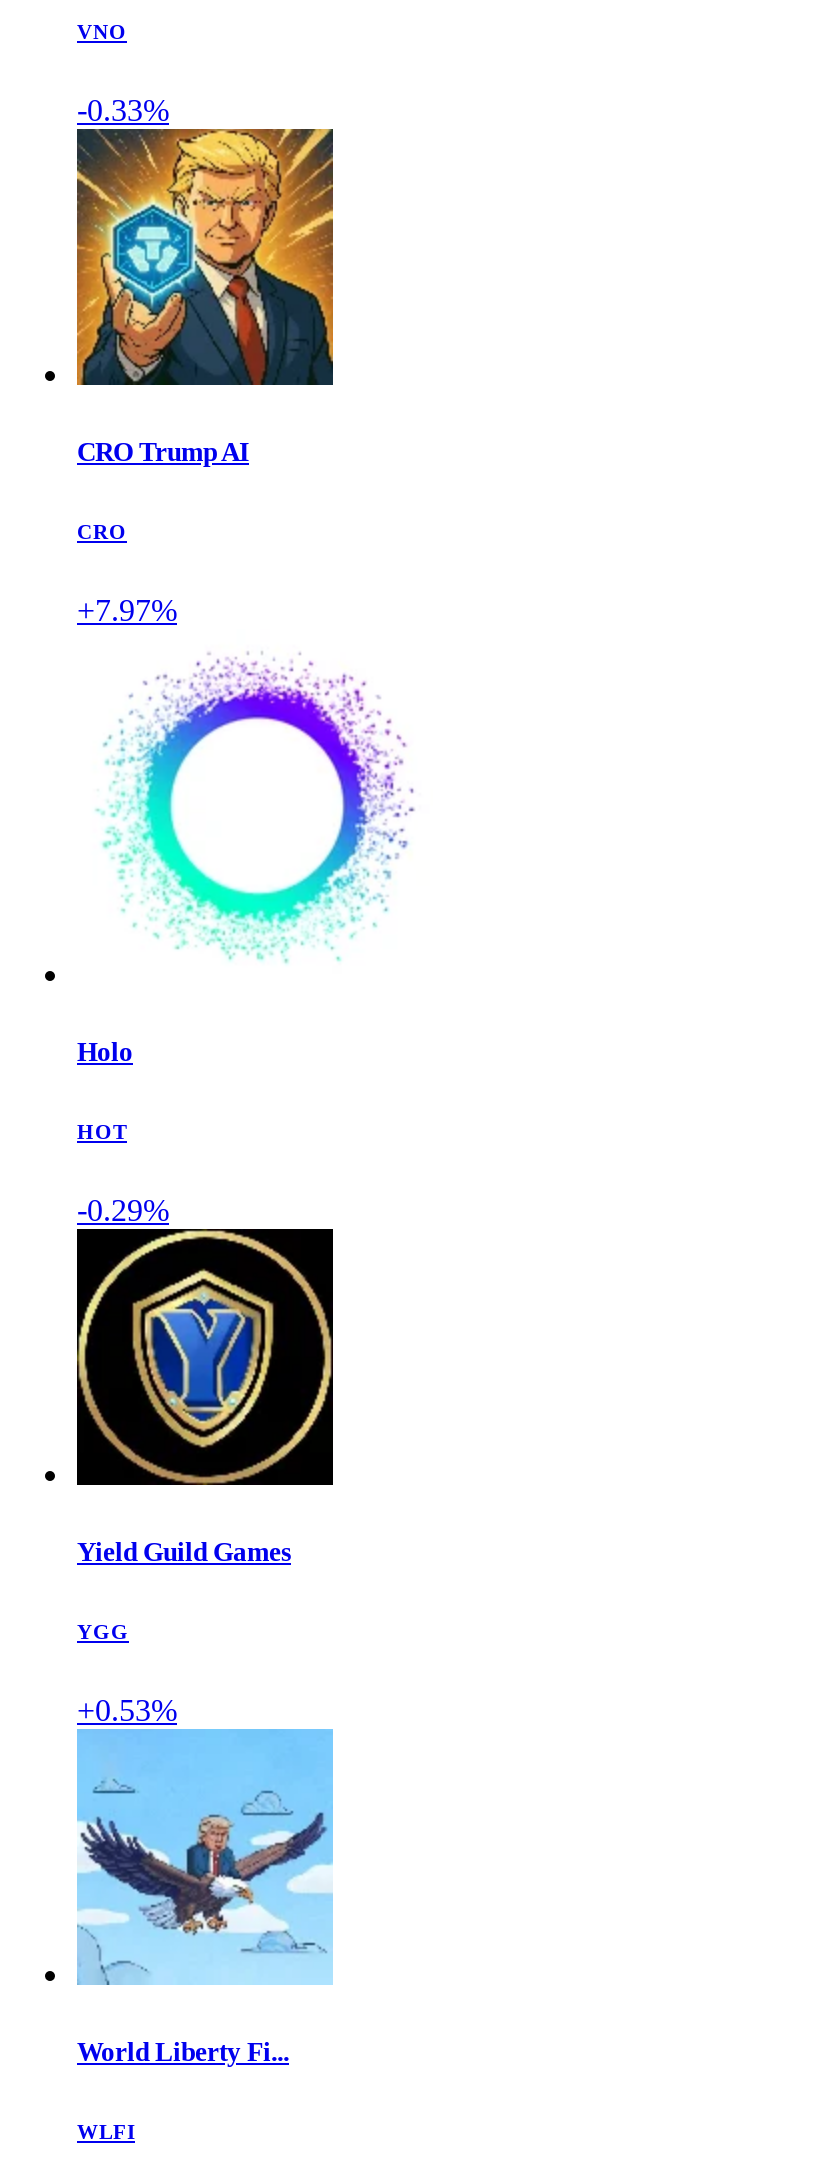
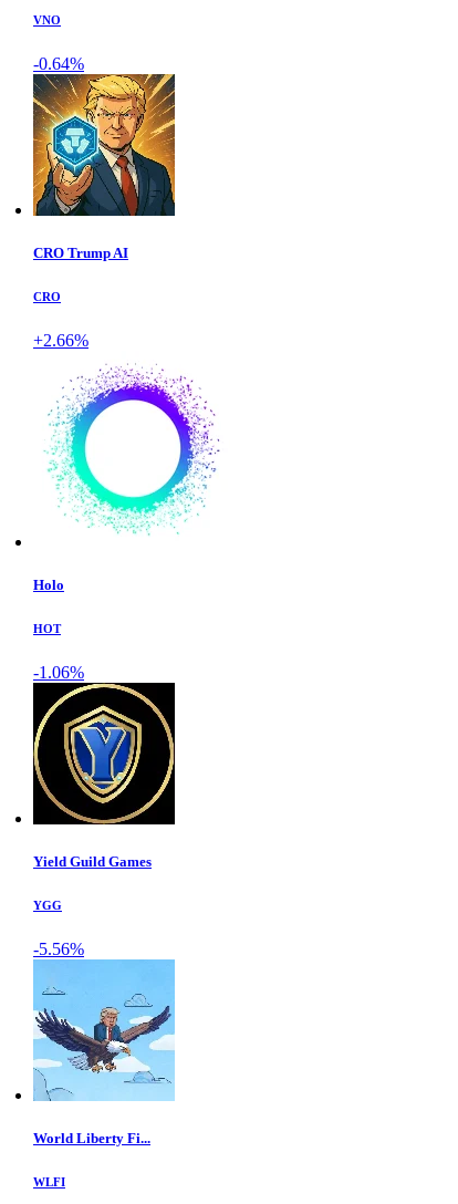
- -0.33%
+ -0.64%

- +7.97%
+ +2.66%

- -0.29%
+ -1.06%

- +0.53%
+ -5.56%
